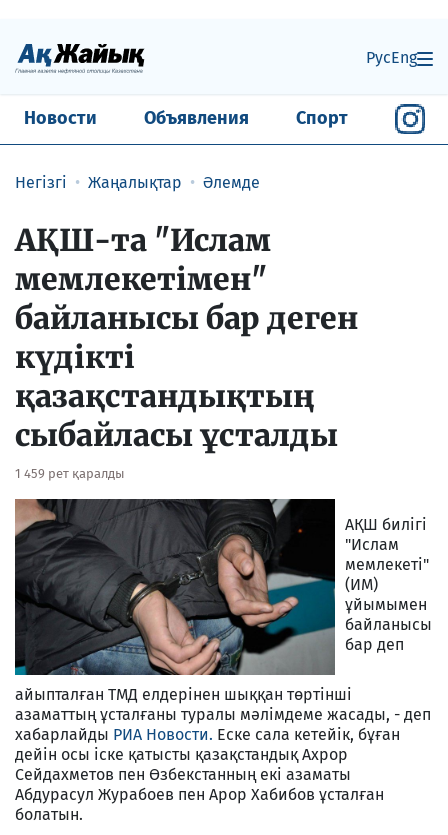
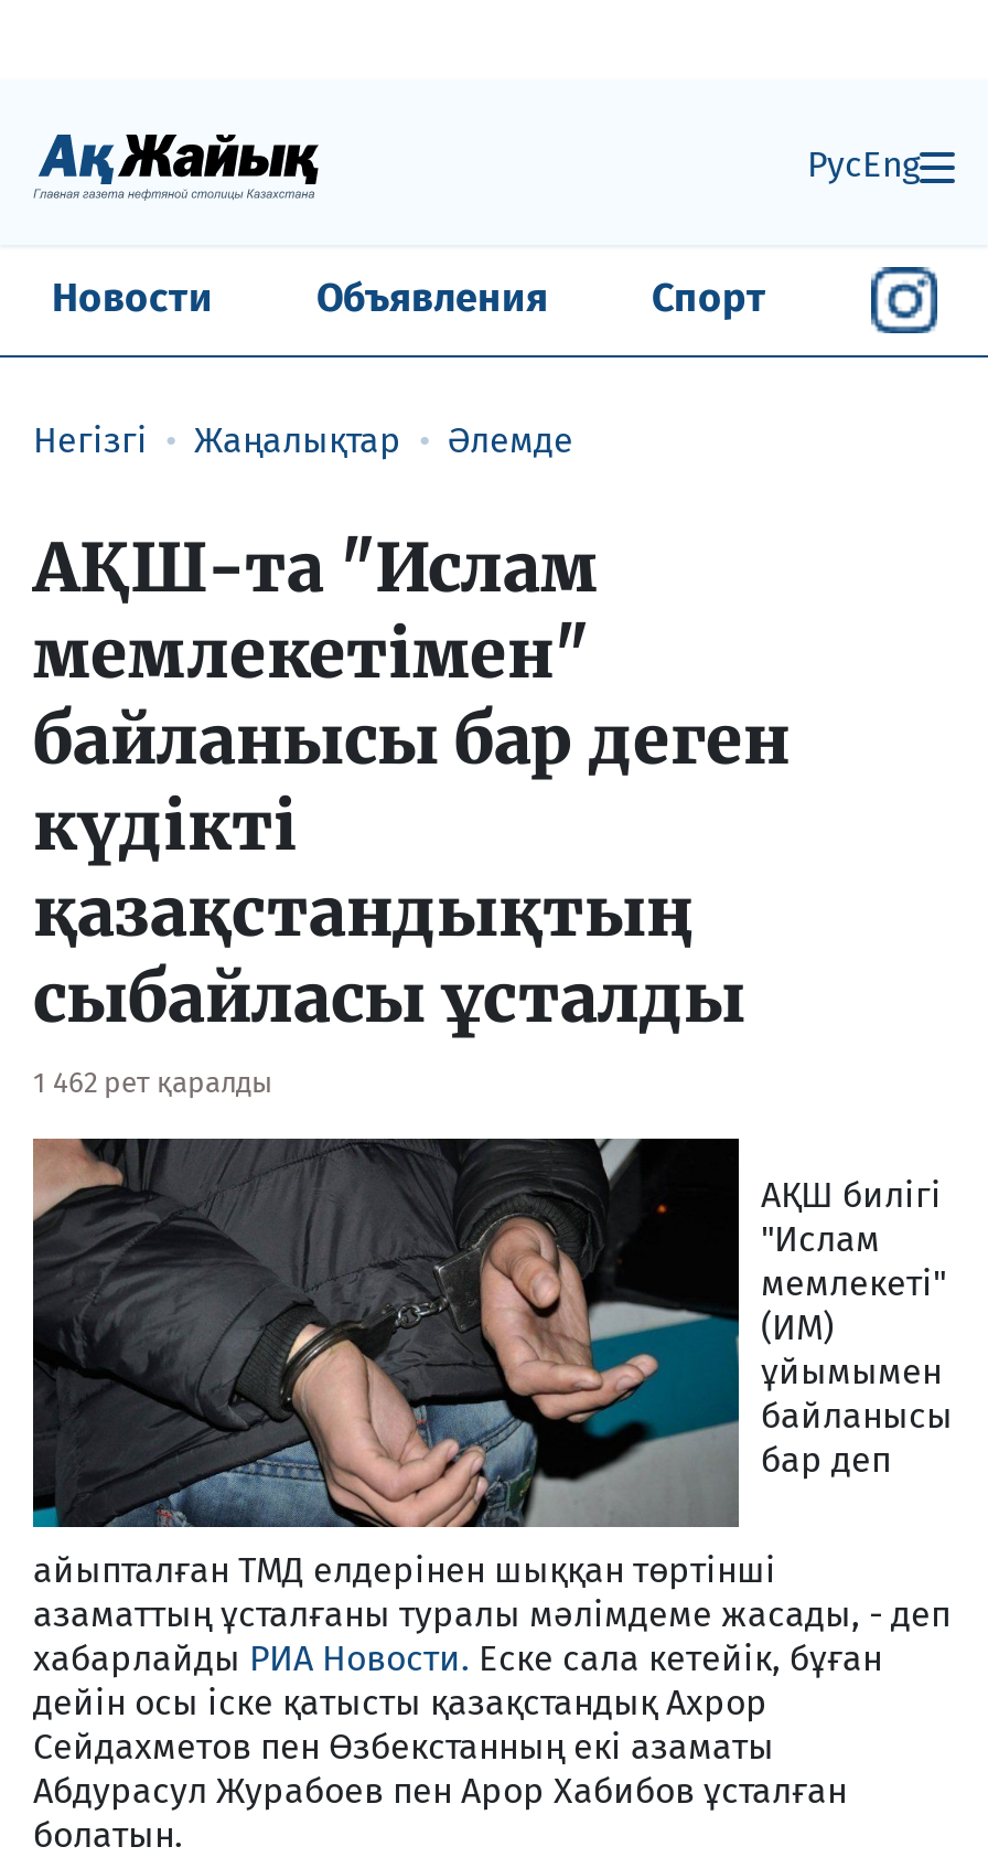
- 1 459 рет қаралды
+ 1 462 рет қаралды
